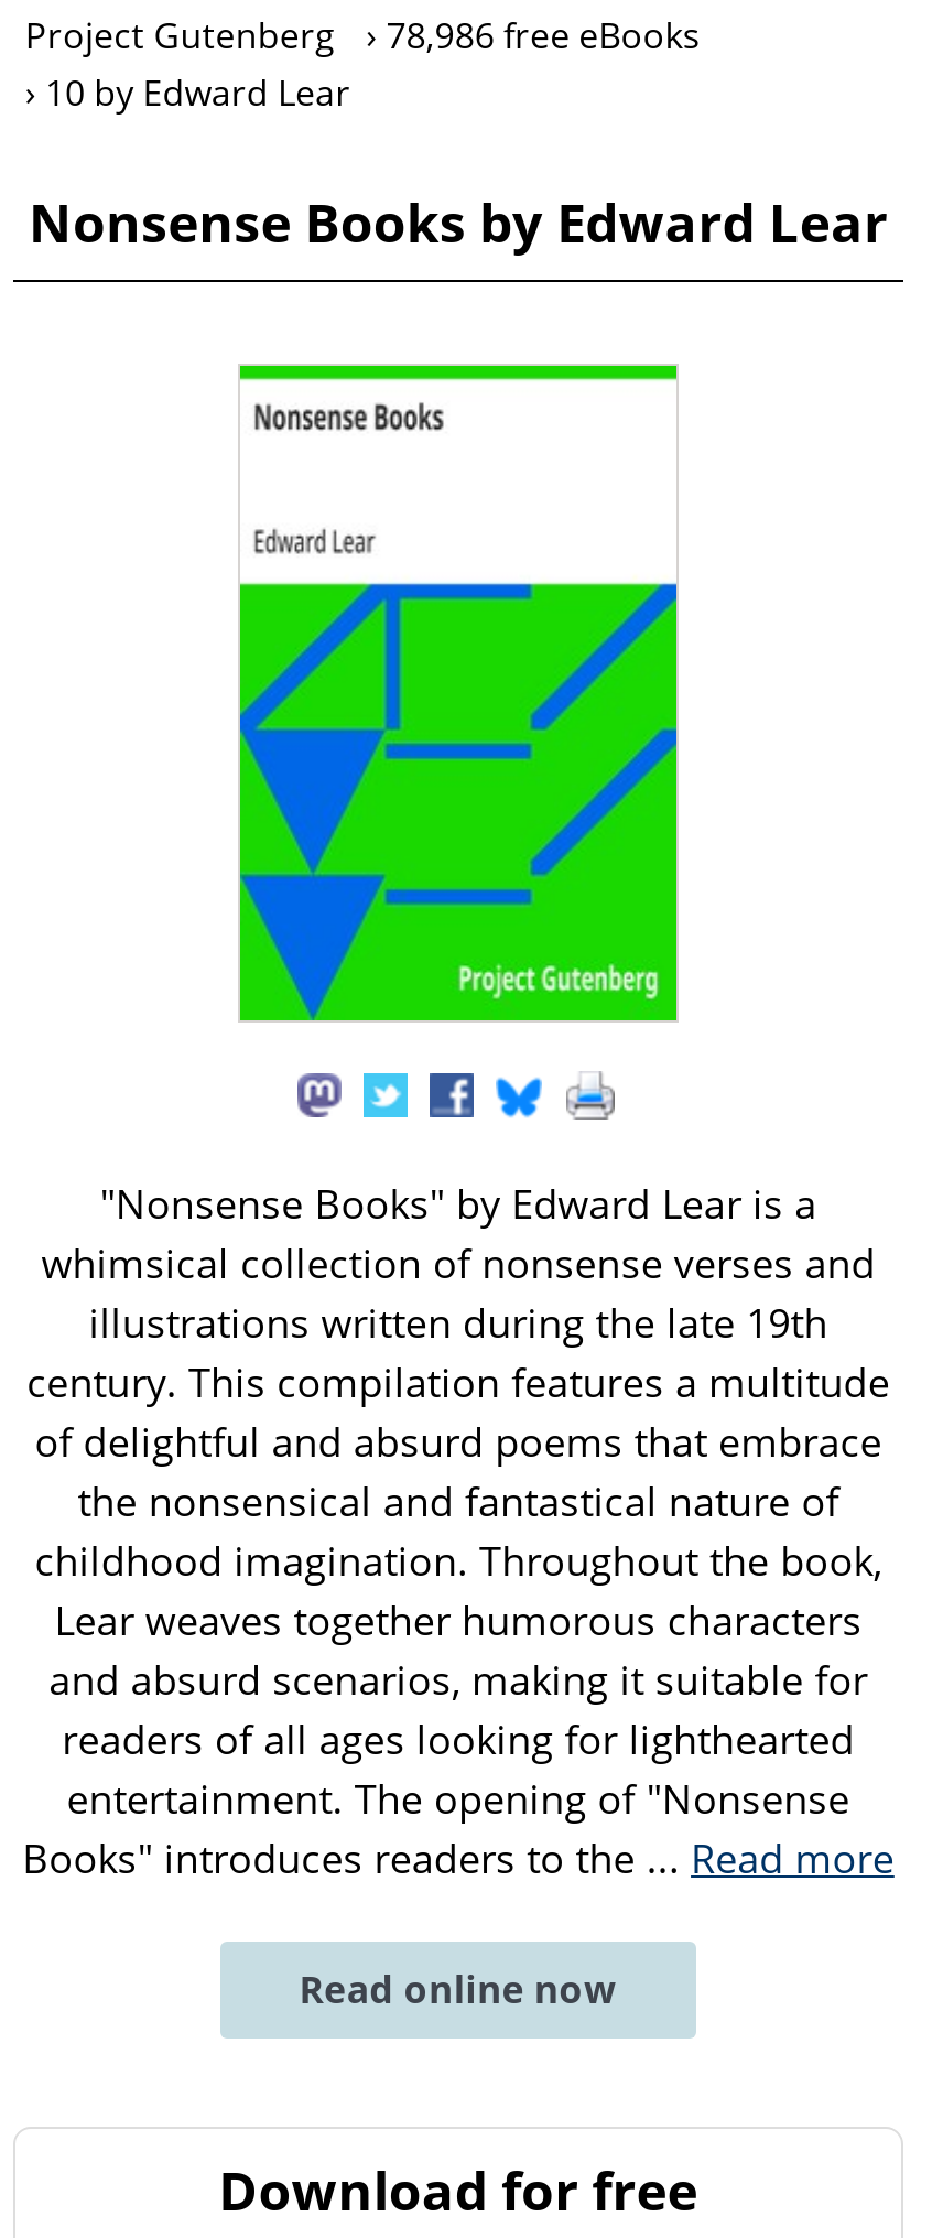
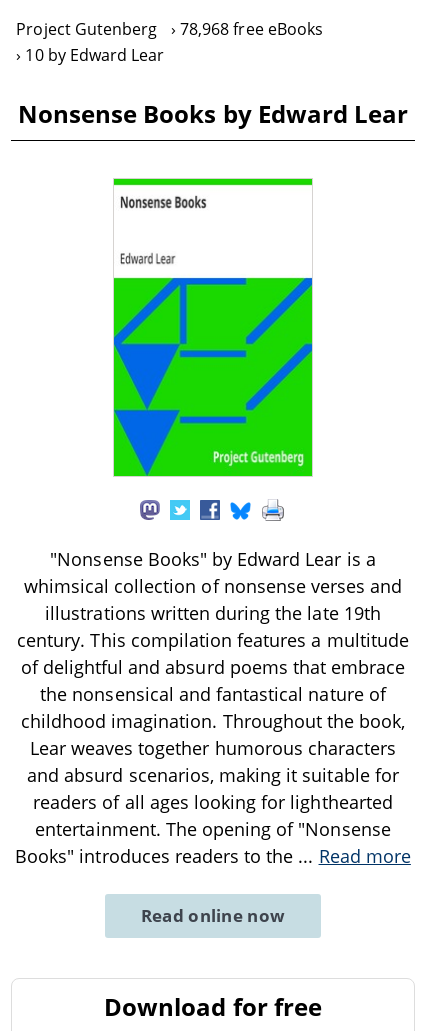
- Project Gutenberg 78,986 free eBooks
+ Project Gutenberg 78,968 free eBooks
